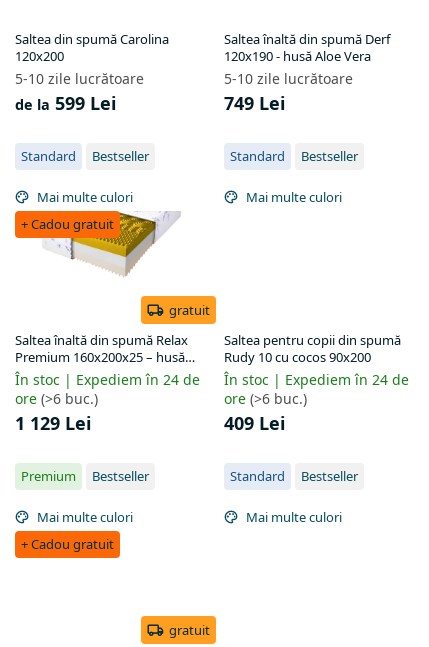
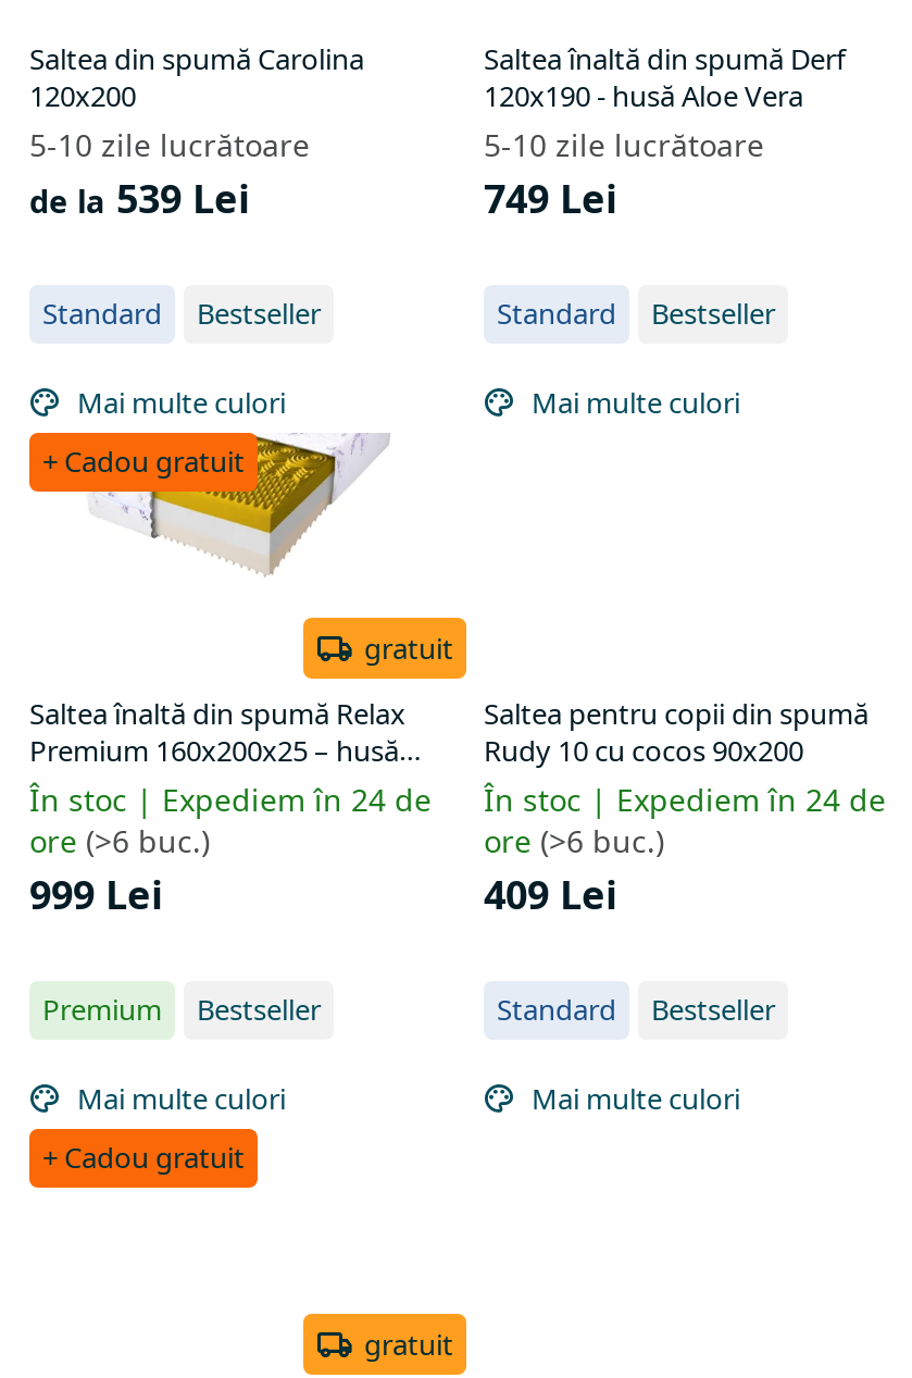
- de la 599 Lei
+ de la 539 Lei

- 1 129 Lei
+ 999 Lei
